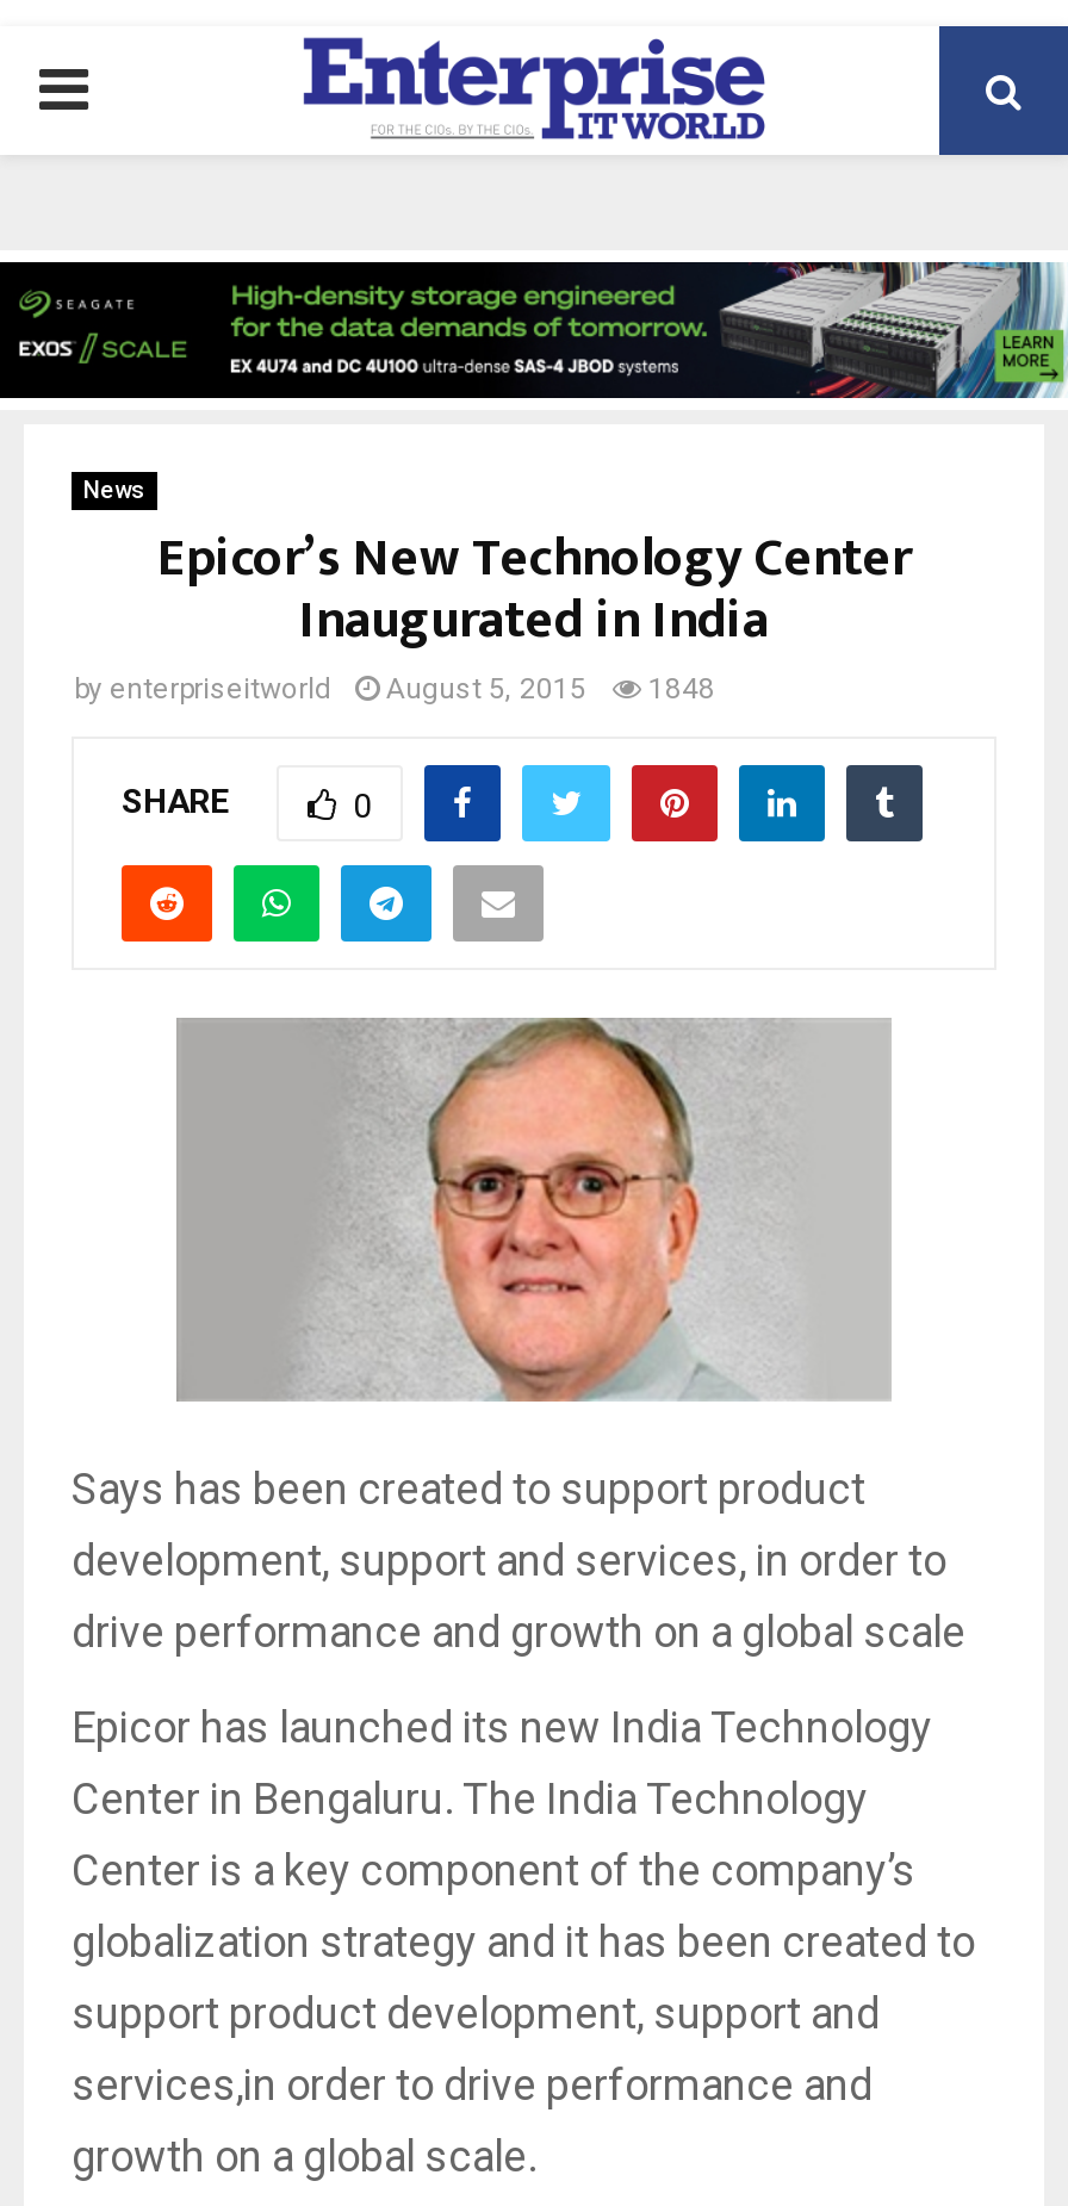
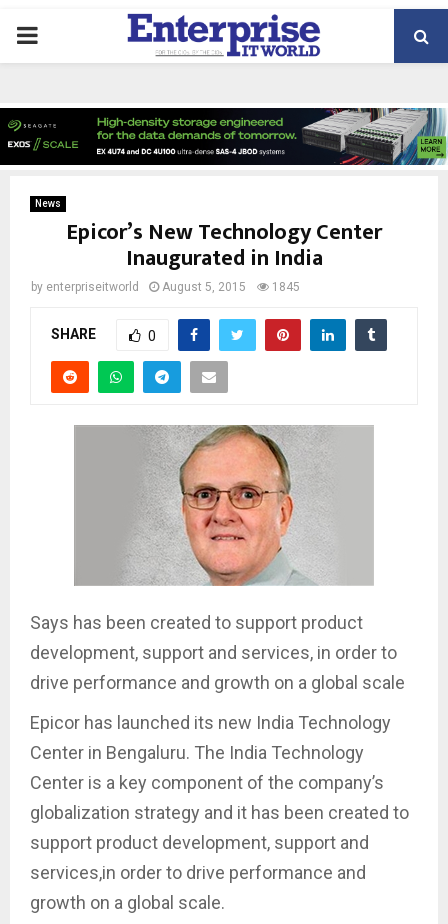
- by enterpriseitworld August 5, 2015 1848
+ by enterpriseitworld August 5, 2015 1845
